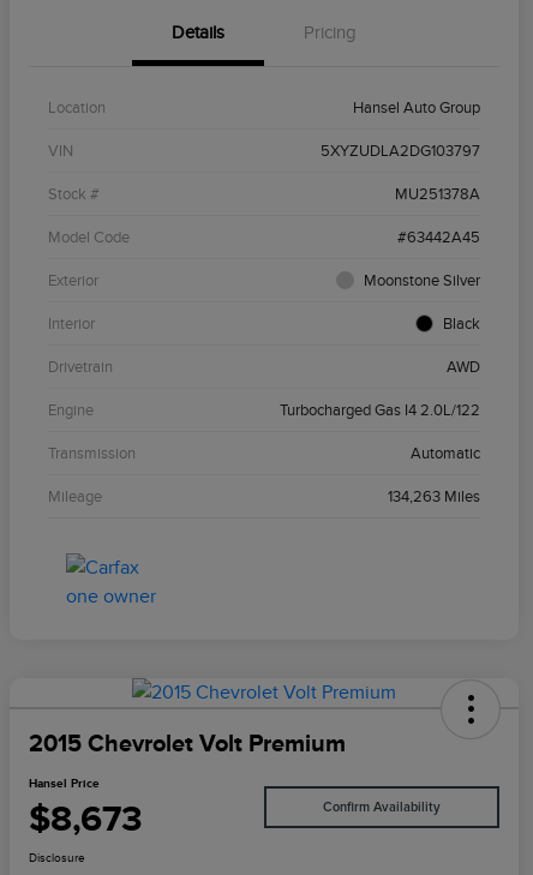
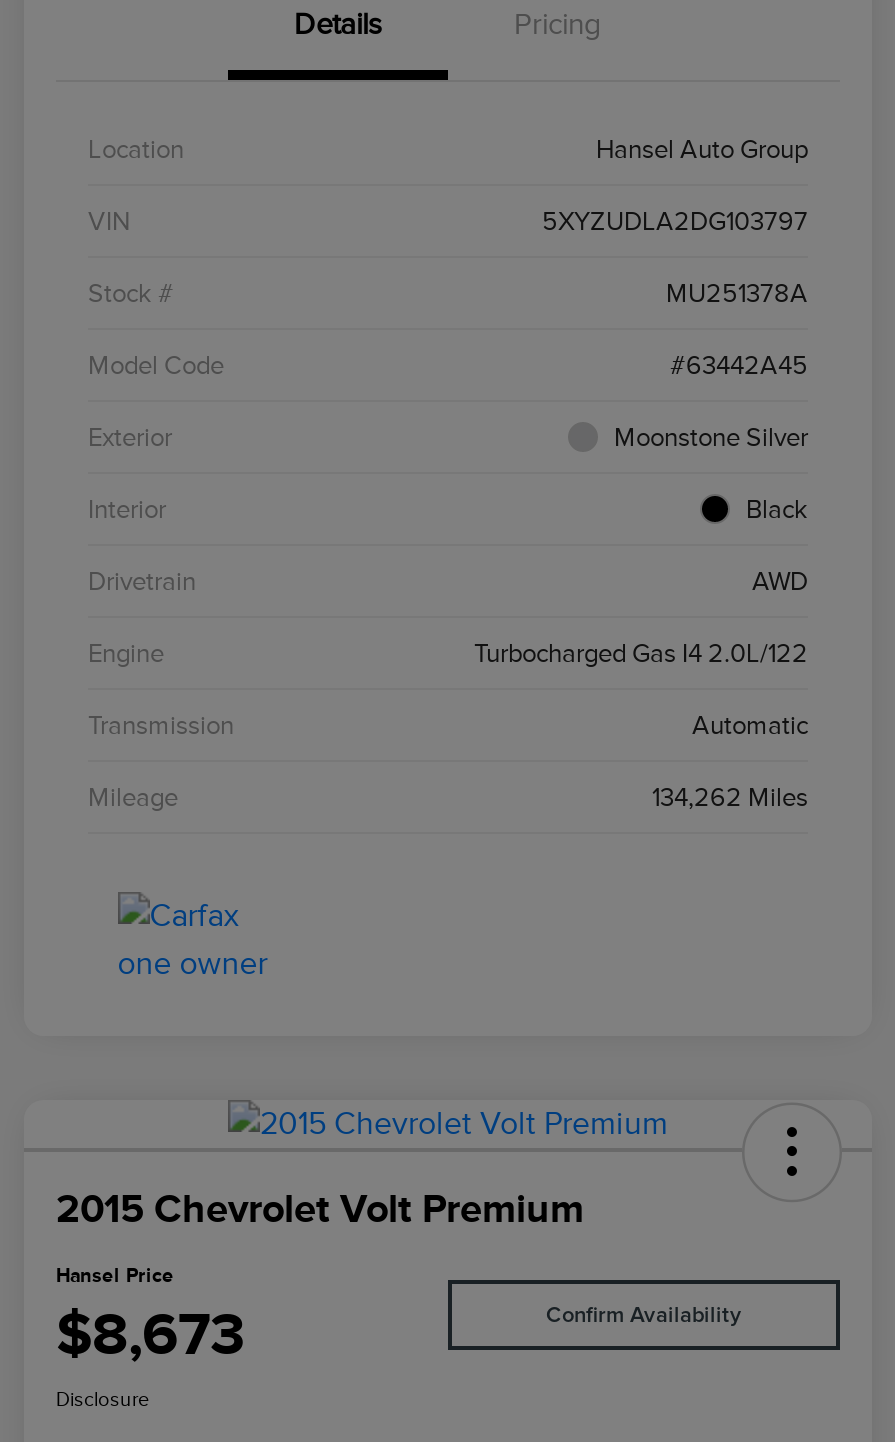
- 134,263 Miles
+ 134,262 Miles
